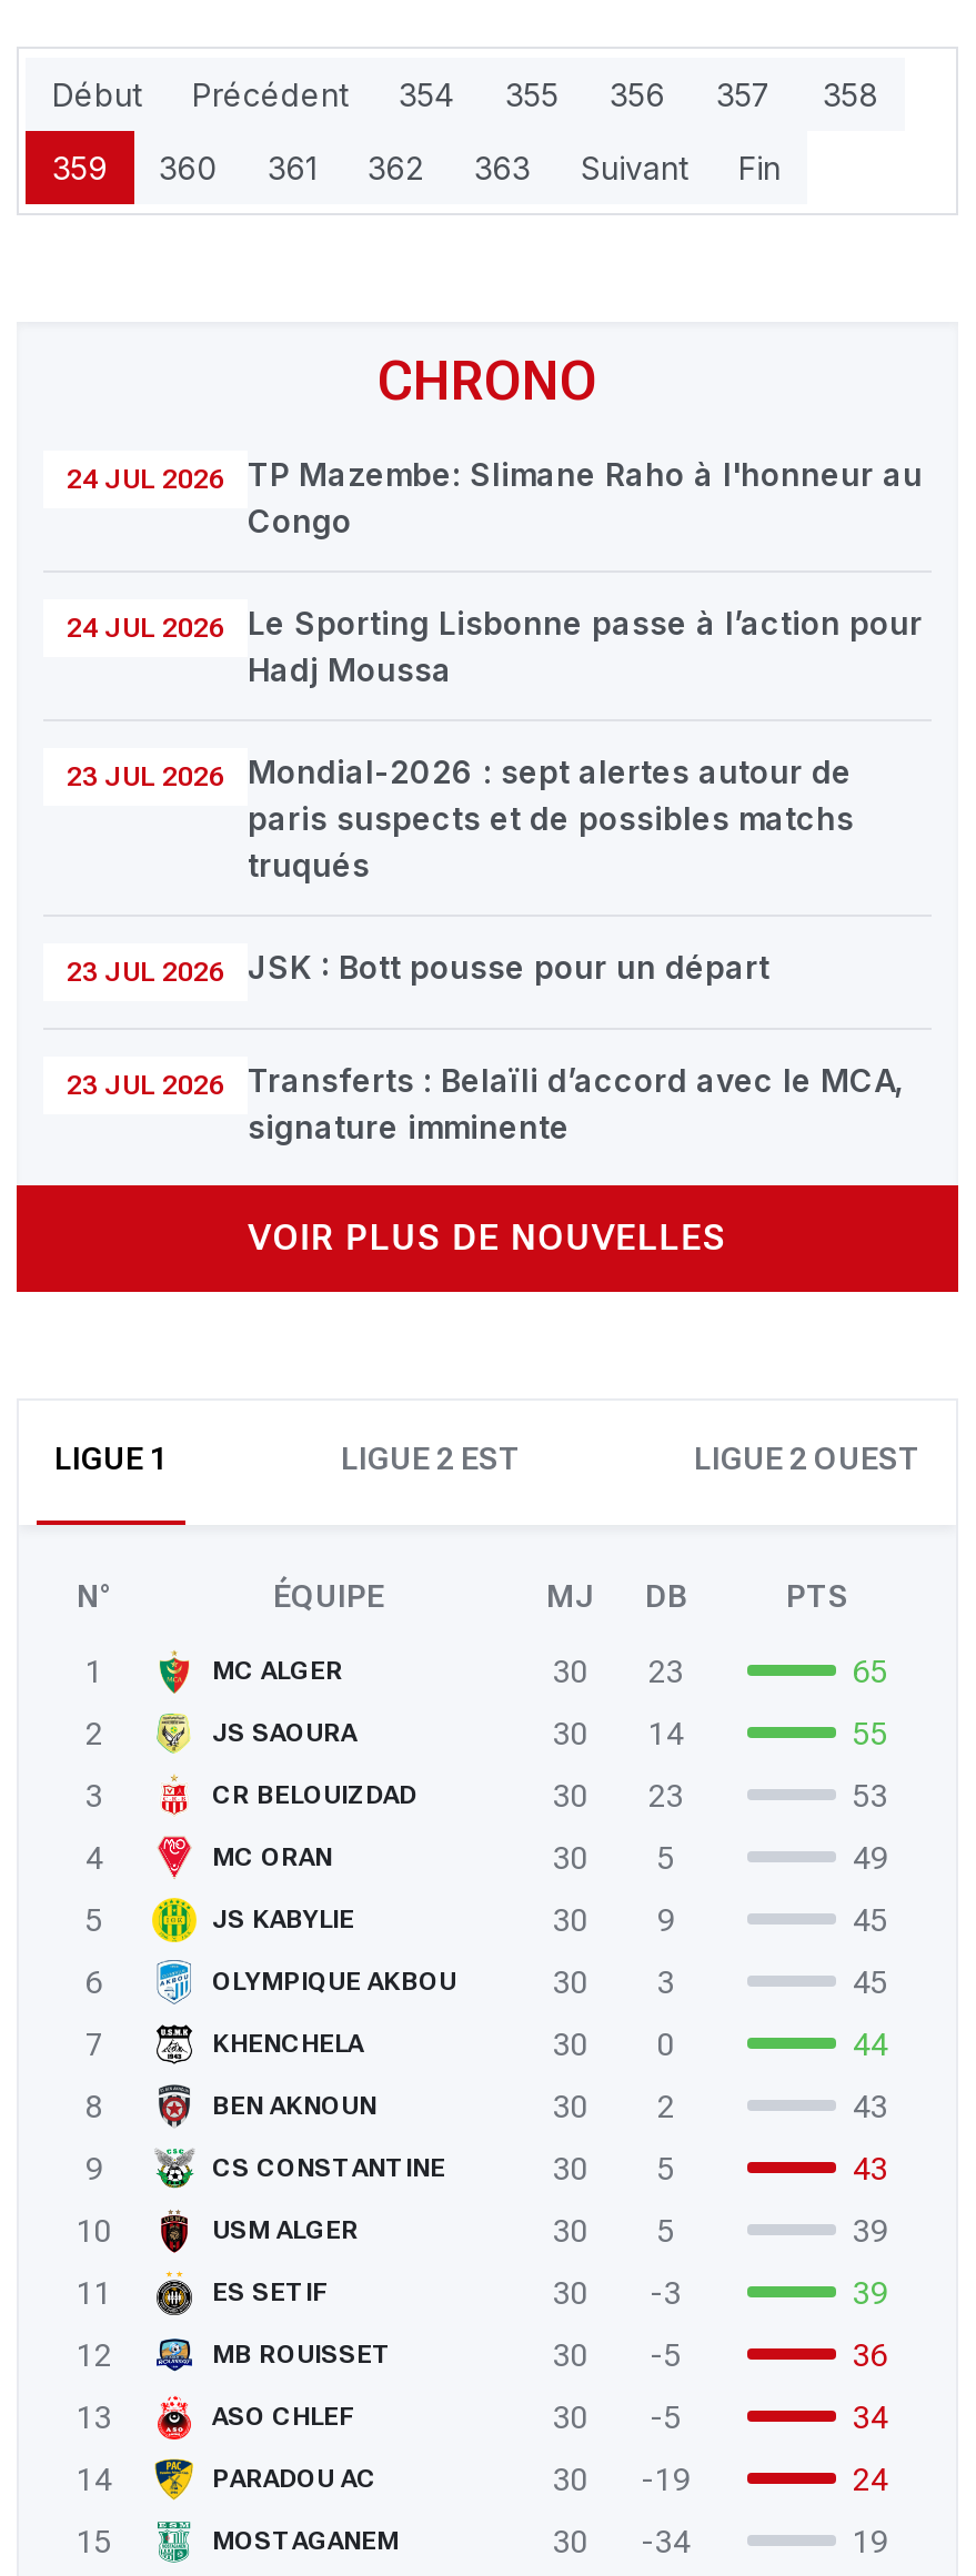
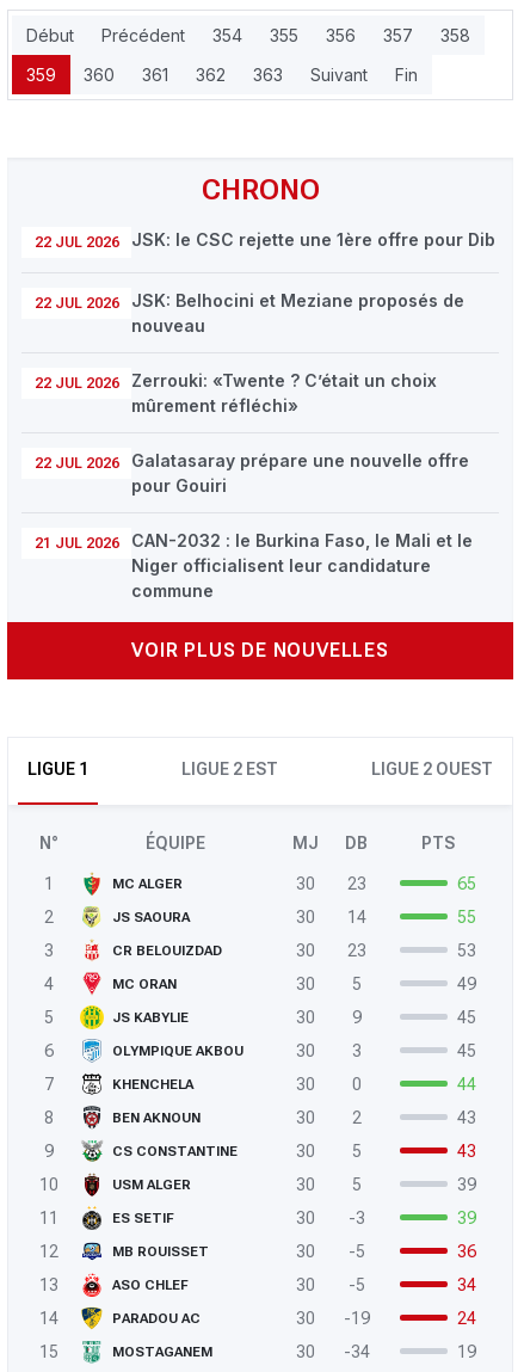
- 24 JUL 2026
- TP Mazembe: Slimane Raho à l'honneur au
- Congo
+ 22 JUL 2026
+ JSK: le CSC rejette une 1ère offre pour Dib

- 24 JUL 2026
- Le Sporting Lisbonne passe à l’action pour
- Hadj Moussa
+ 22 JUL 2026
+ JSK: Belhocini et Meziane proposés de
+ nouveau

- 23 JUL 2026
- Mondial-2026 : sept alertes autour de
- paris suspects et de possibles matchs
- truqués
+ 22 JUL 2026
+ Zerrouki: «Twente ? C’était un choix
+ mûrement réfléchi»

- 23 JUL 2026
- JSK : Bott pousse pour un départ
+ 22 JUL 2026
+ Galatasaray prépare une nouvelle offre
+ pour Gouiri

- 23 JUL 2026
- Transferts : Belaïli d’accord avec le MCA,
- signature imminente
+ 21 JUL 2026
+ CAN-2032 : le Burkina Faso, le Mali et le
+ Niger officialisent leur candidature
+ commune
